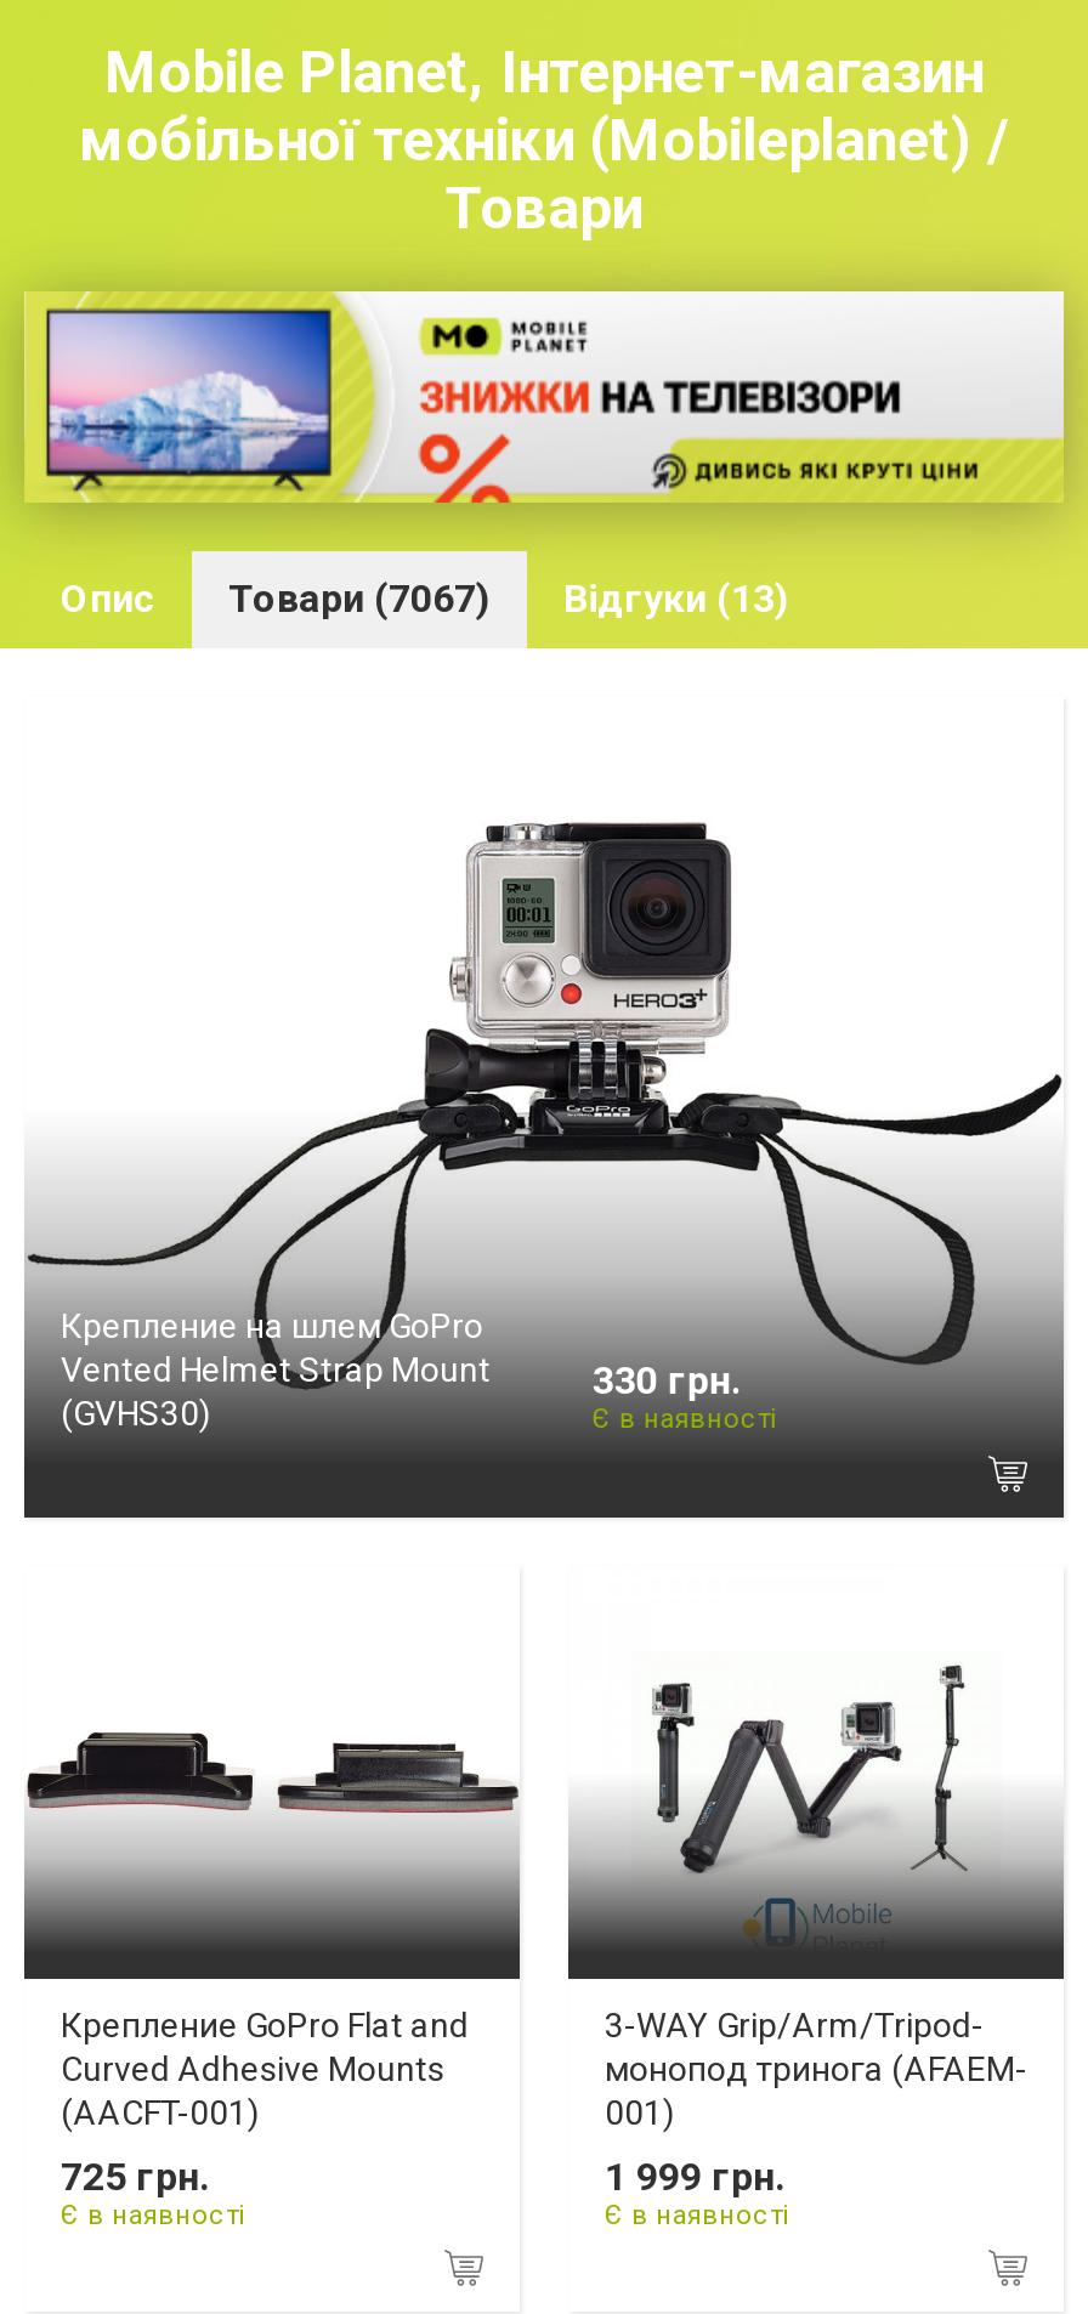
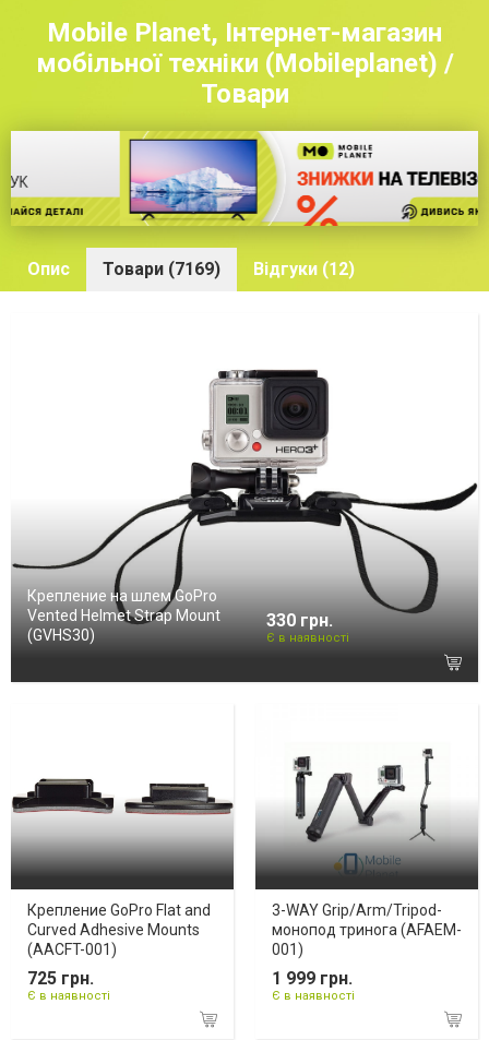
- [image]
- Товари (7067)
+ [image]
+ Товари (7169)

- Відгуки (13)
+ Відгуки (12)
